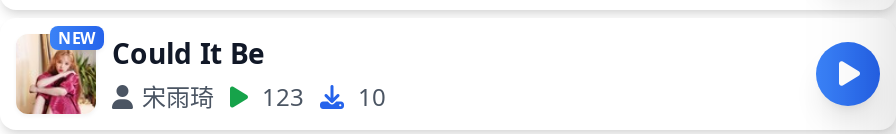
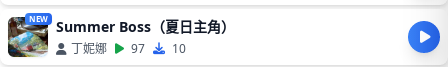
- [image]
- Could It Be
- 宋雨琦
- 123
+ [image]
+ Summer Boss（夏日主角）
+ 丁妮娜
+ 97
